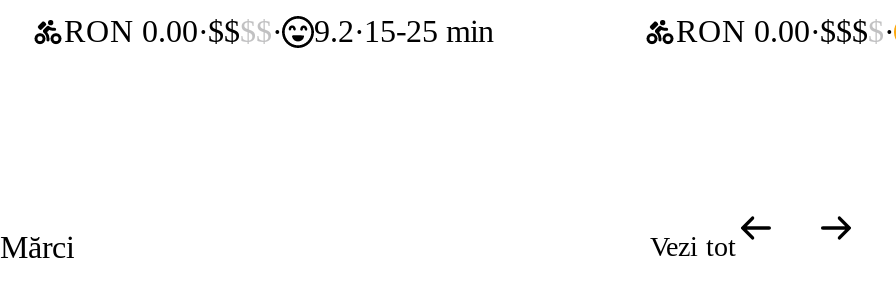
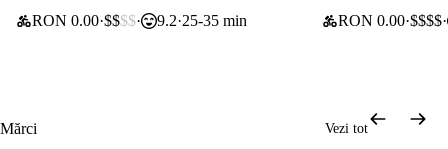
- RON 0.00 $$$$ 9.2 15-25 min
+ RON 0.00 $$$$ 9.2 25-35 min
